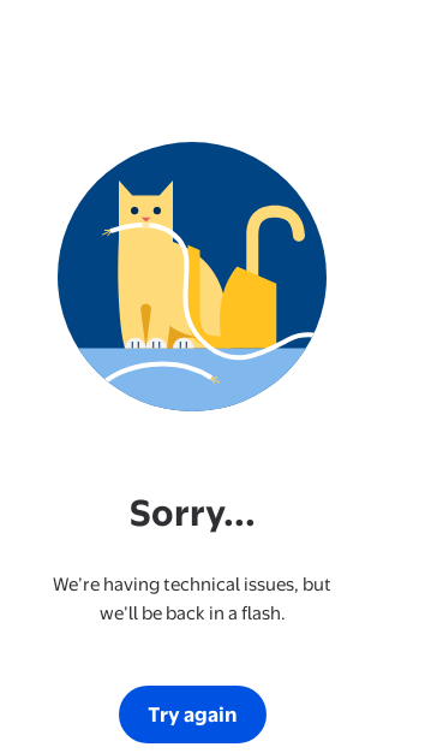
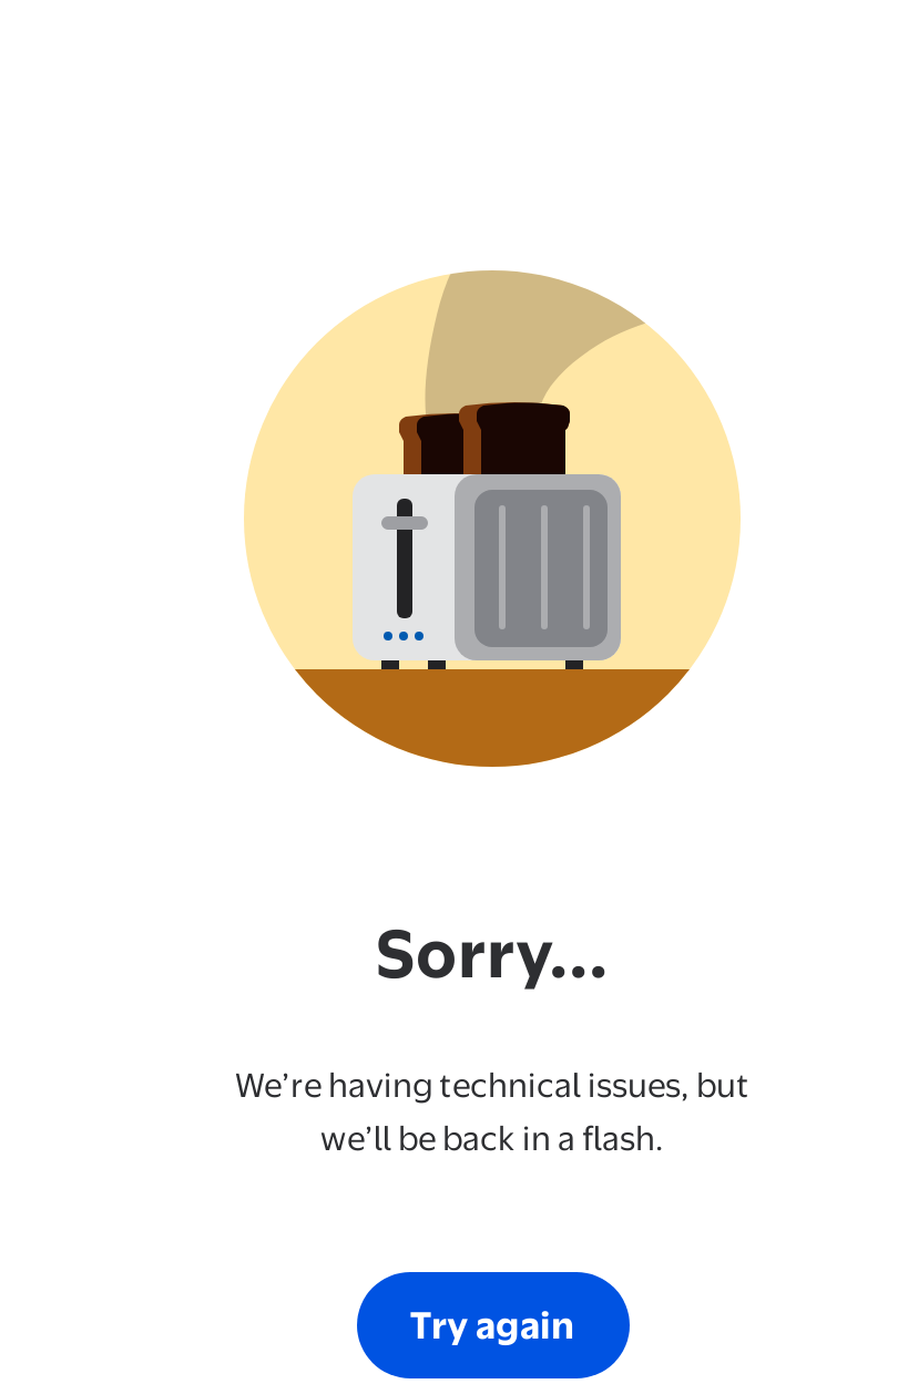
- [image]
+ [image]
